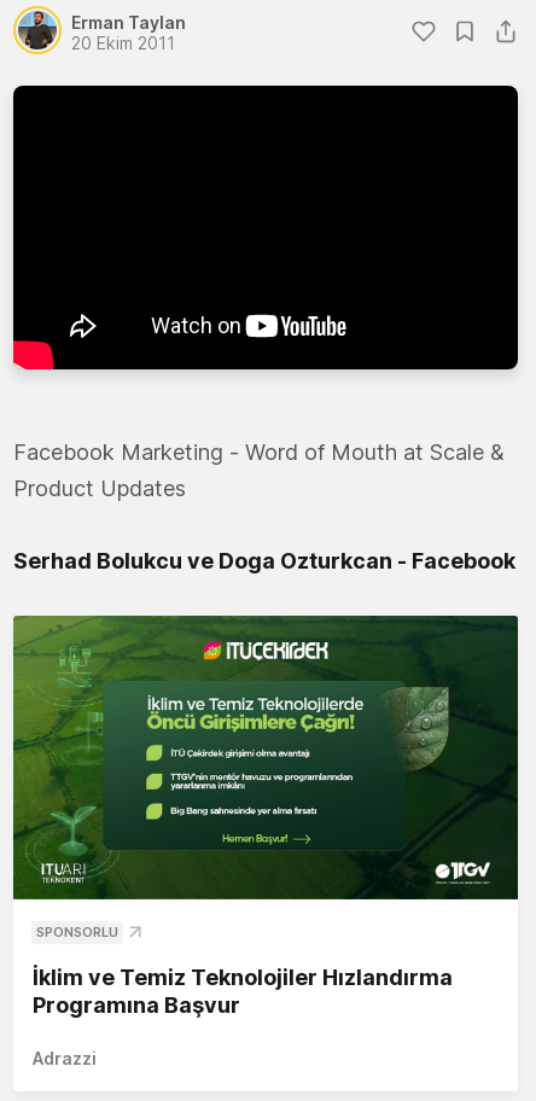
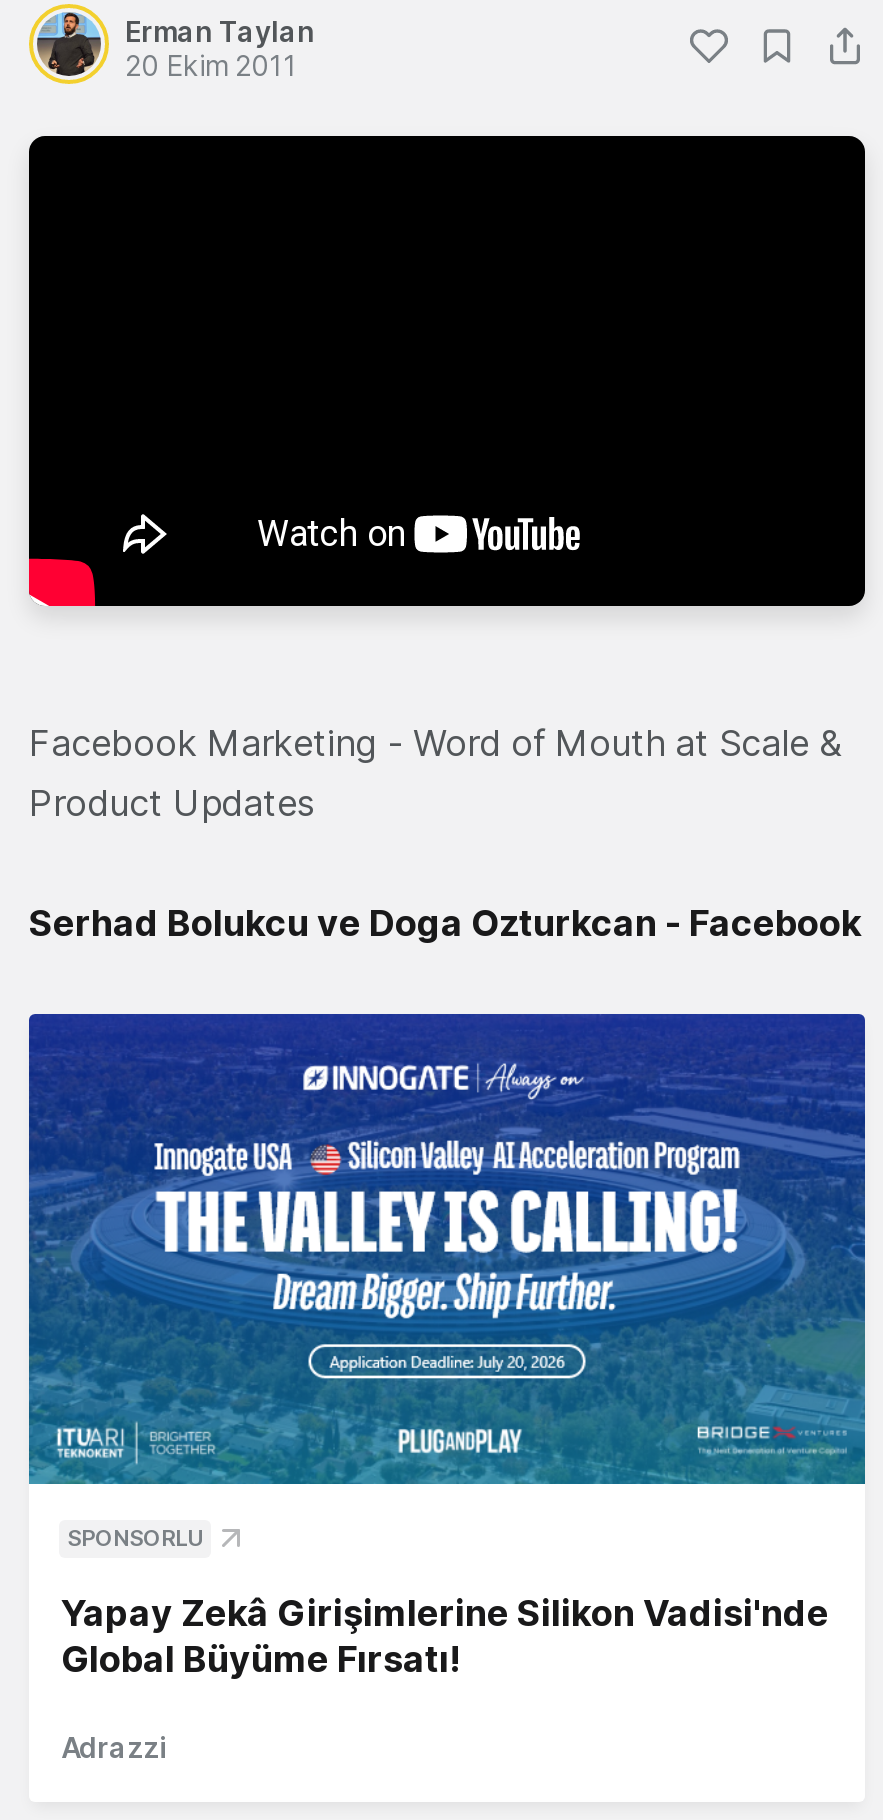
- [image]
+ [image]

- İklim ve Temiz Teknolojiler Hızlandırma
- Programına Başvur
+ Yapay Zekâ Girişimlerine Silikon Vadisi'nde
+ Global Büyüme Fırsatı!
